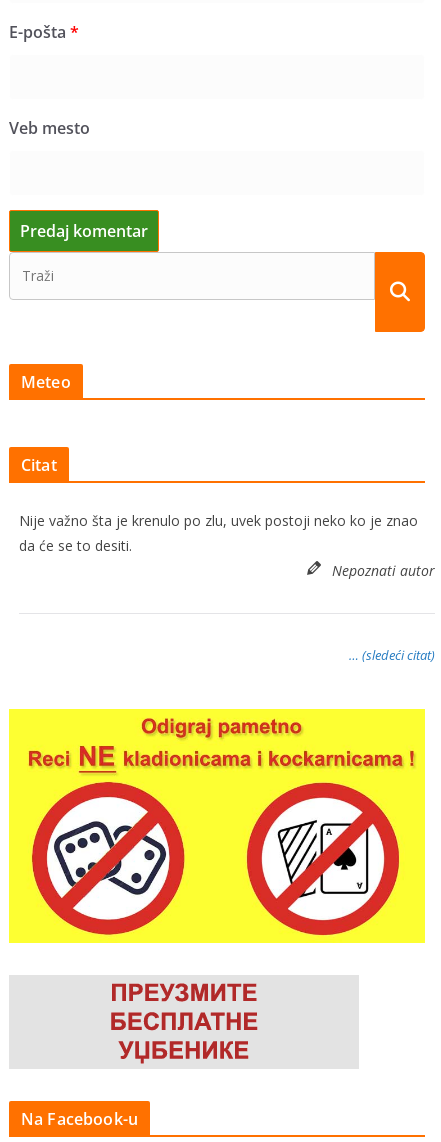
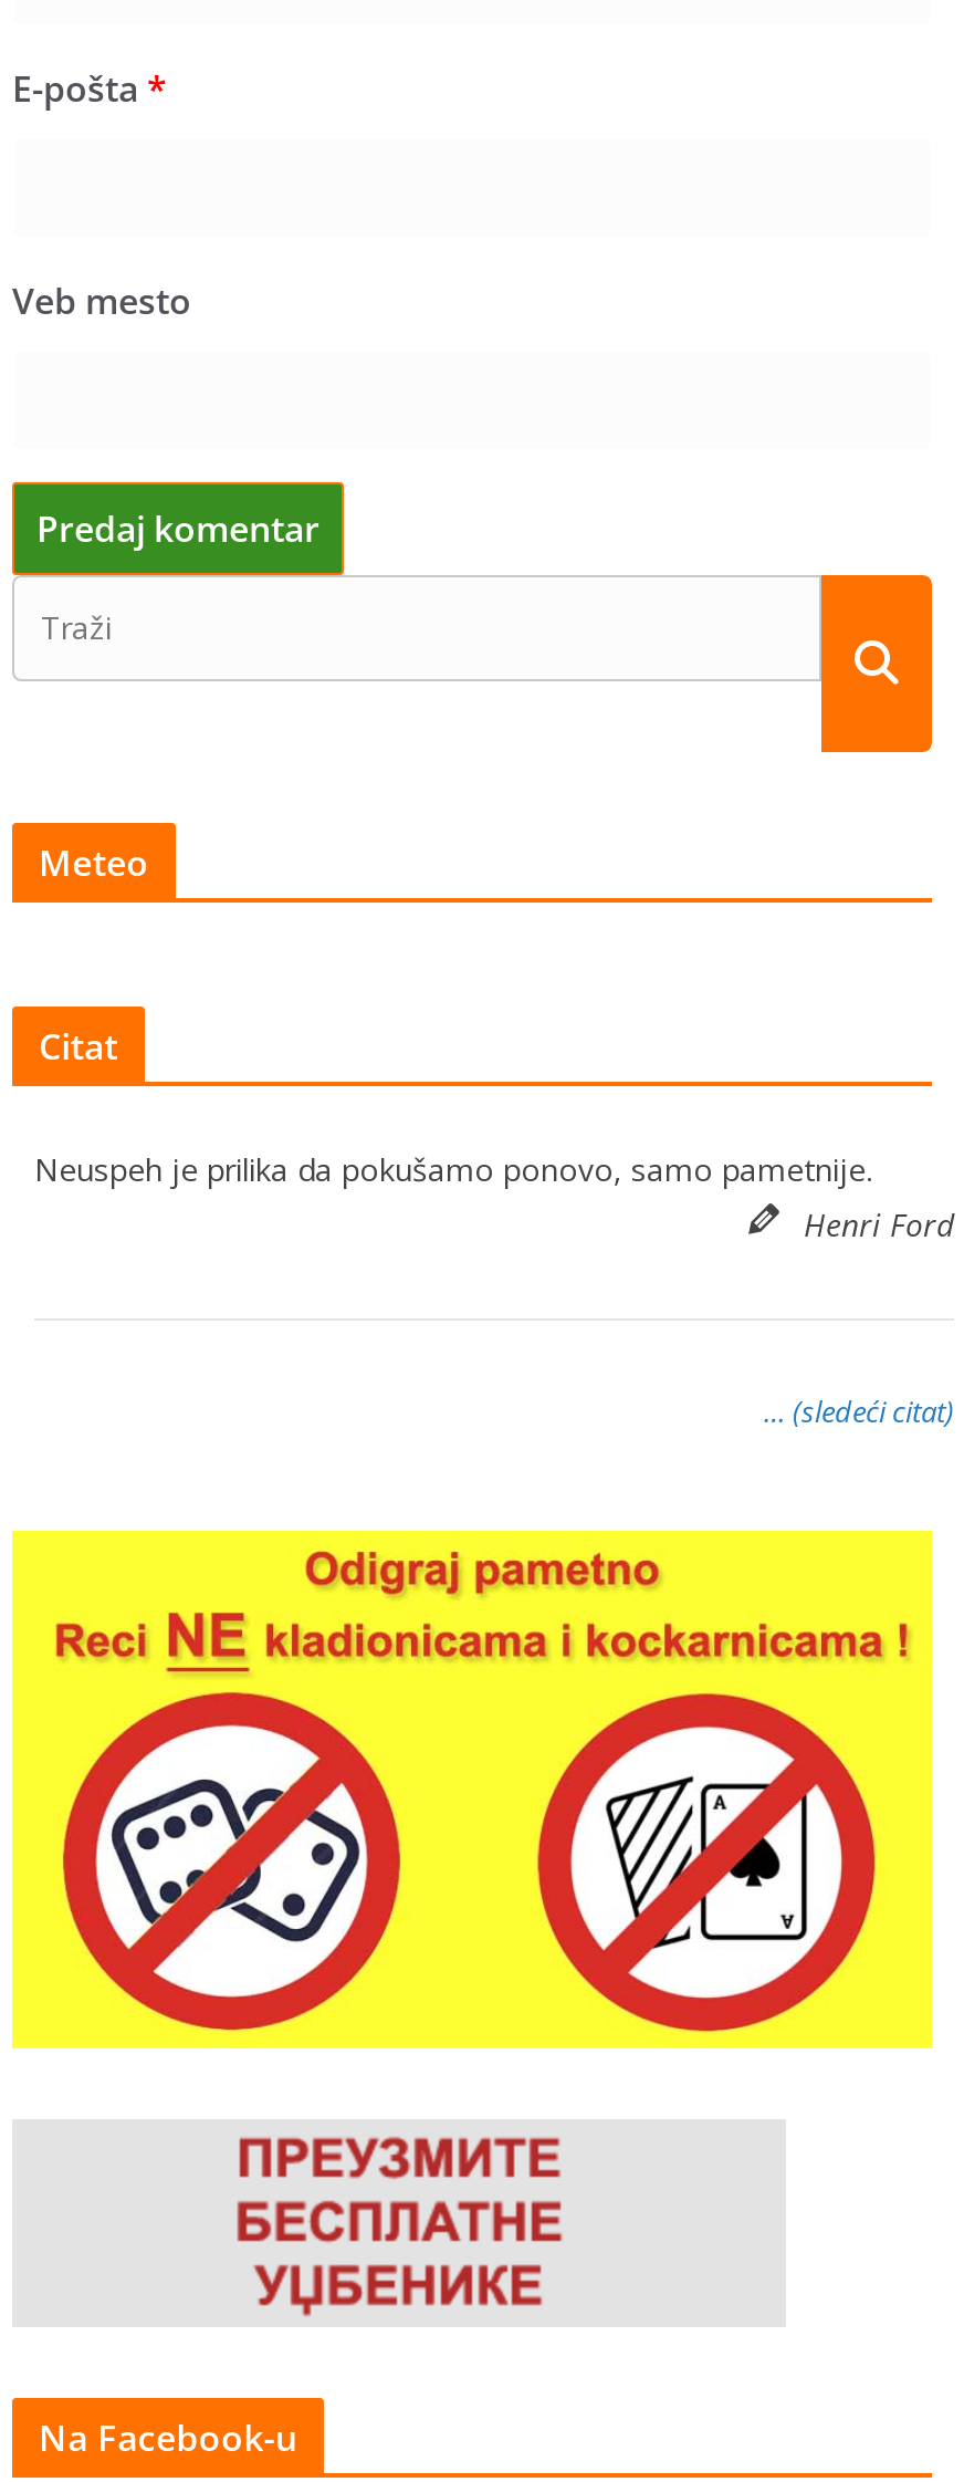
- Nije važno šta je krenulo po zlu, uvek postoji neko ko je znao
- da će se to desiti.
- Nepoznati autor
+ Neuspeh je prilika da pokušamo ponovo, samo pametnije.
+ Henri Ford
